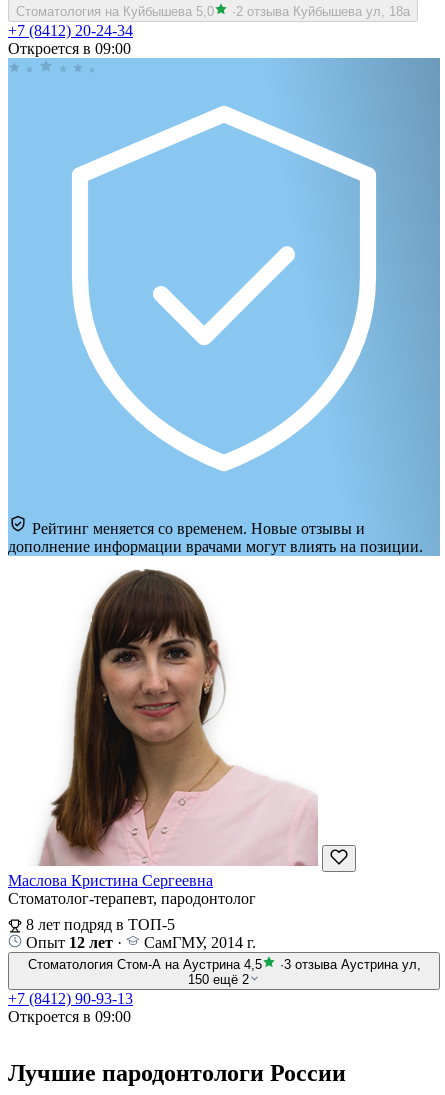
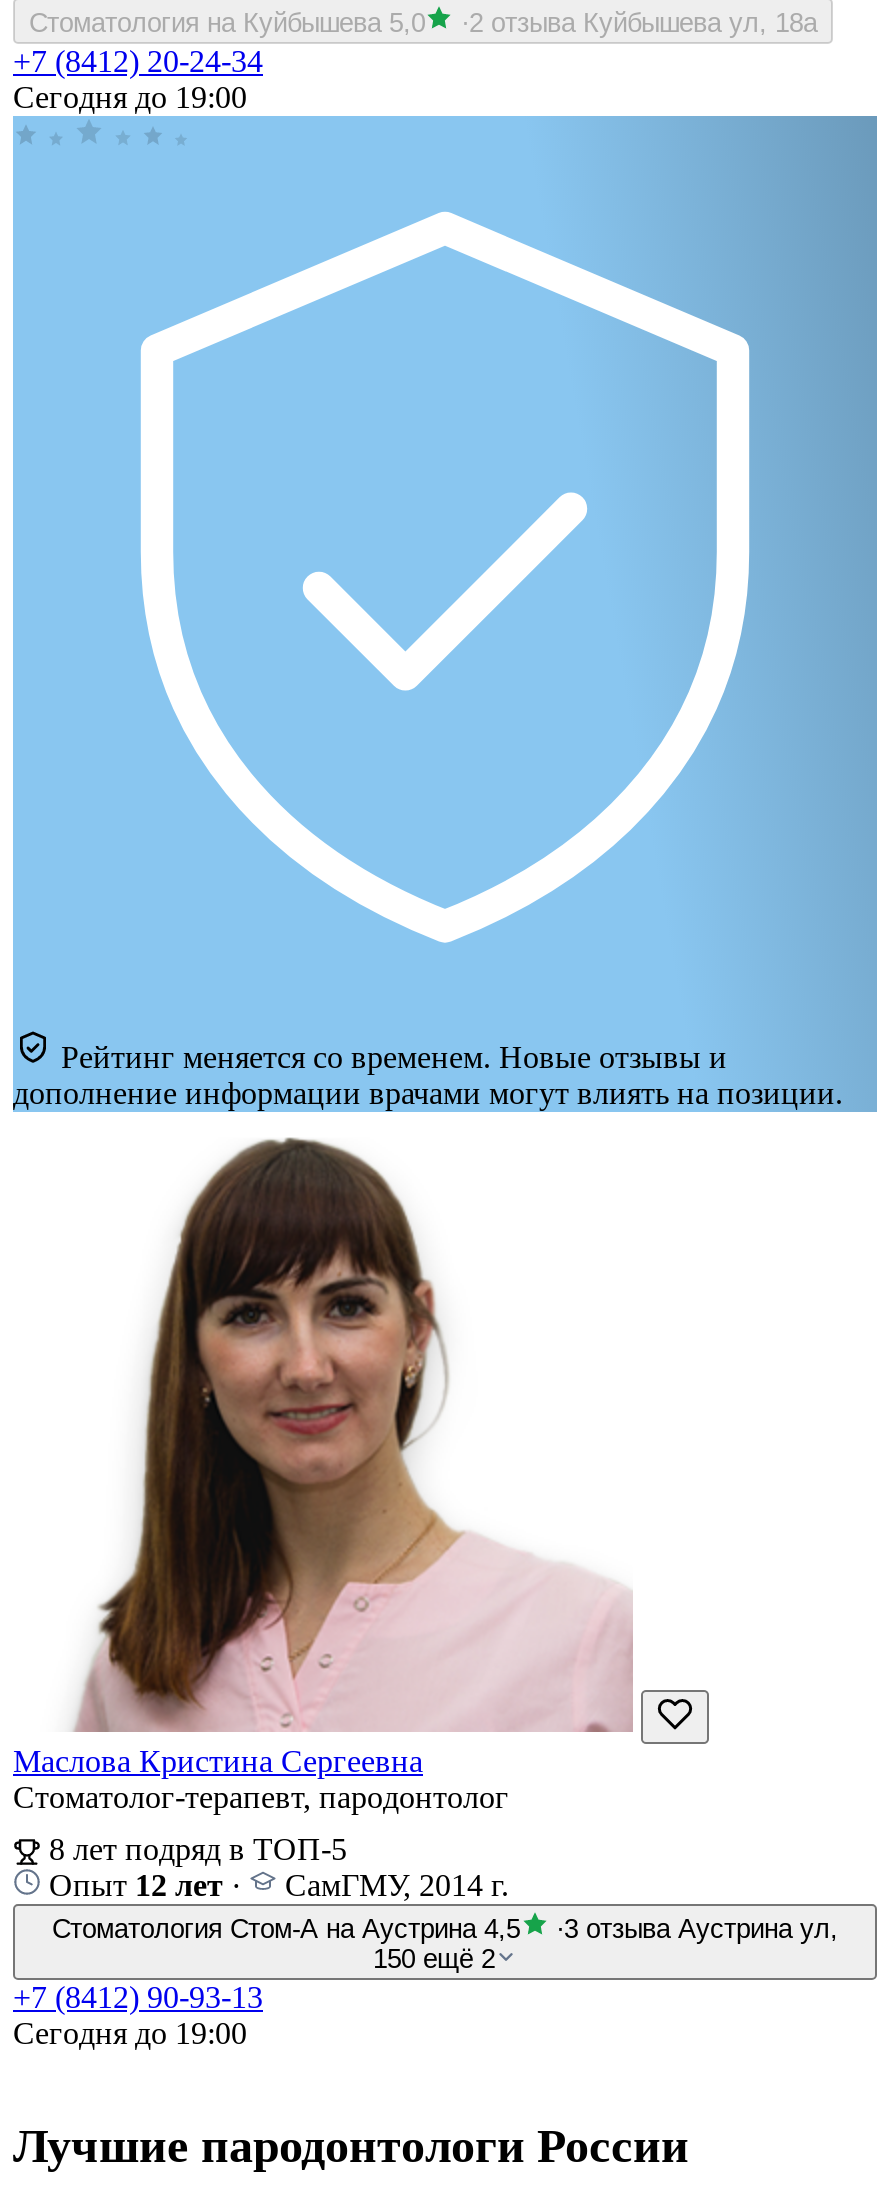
- Откроется в 09:00
+ Сегодня до 19:00

- Откроется в 09:00
+ Сегодня до 19:00
